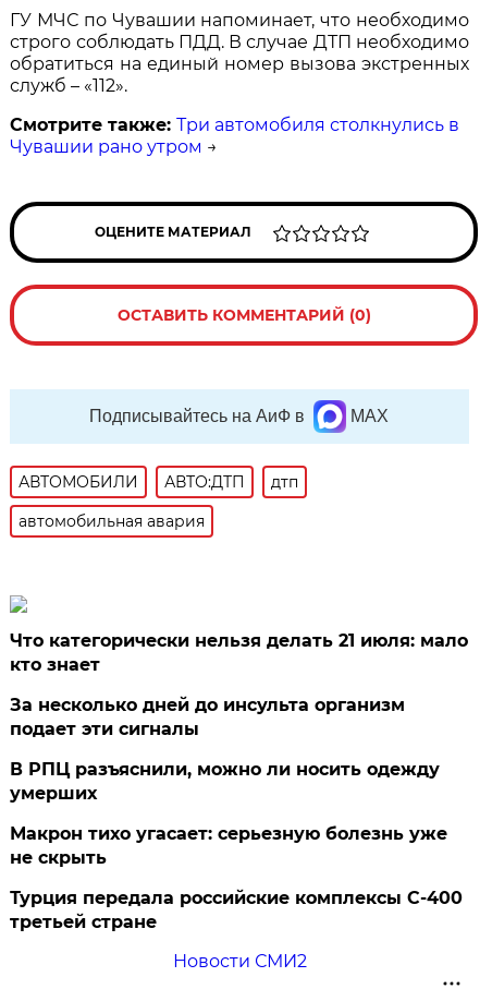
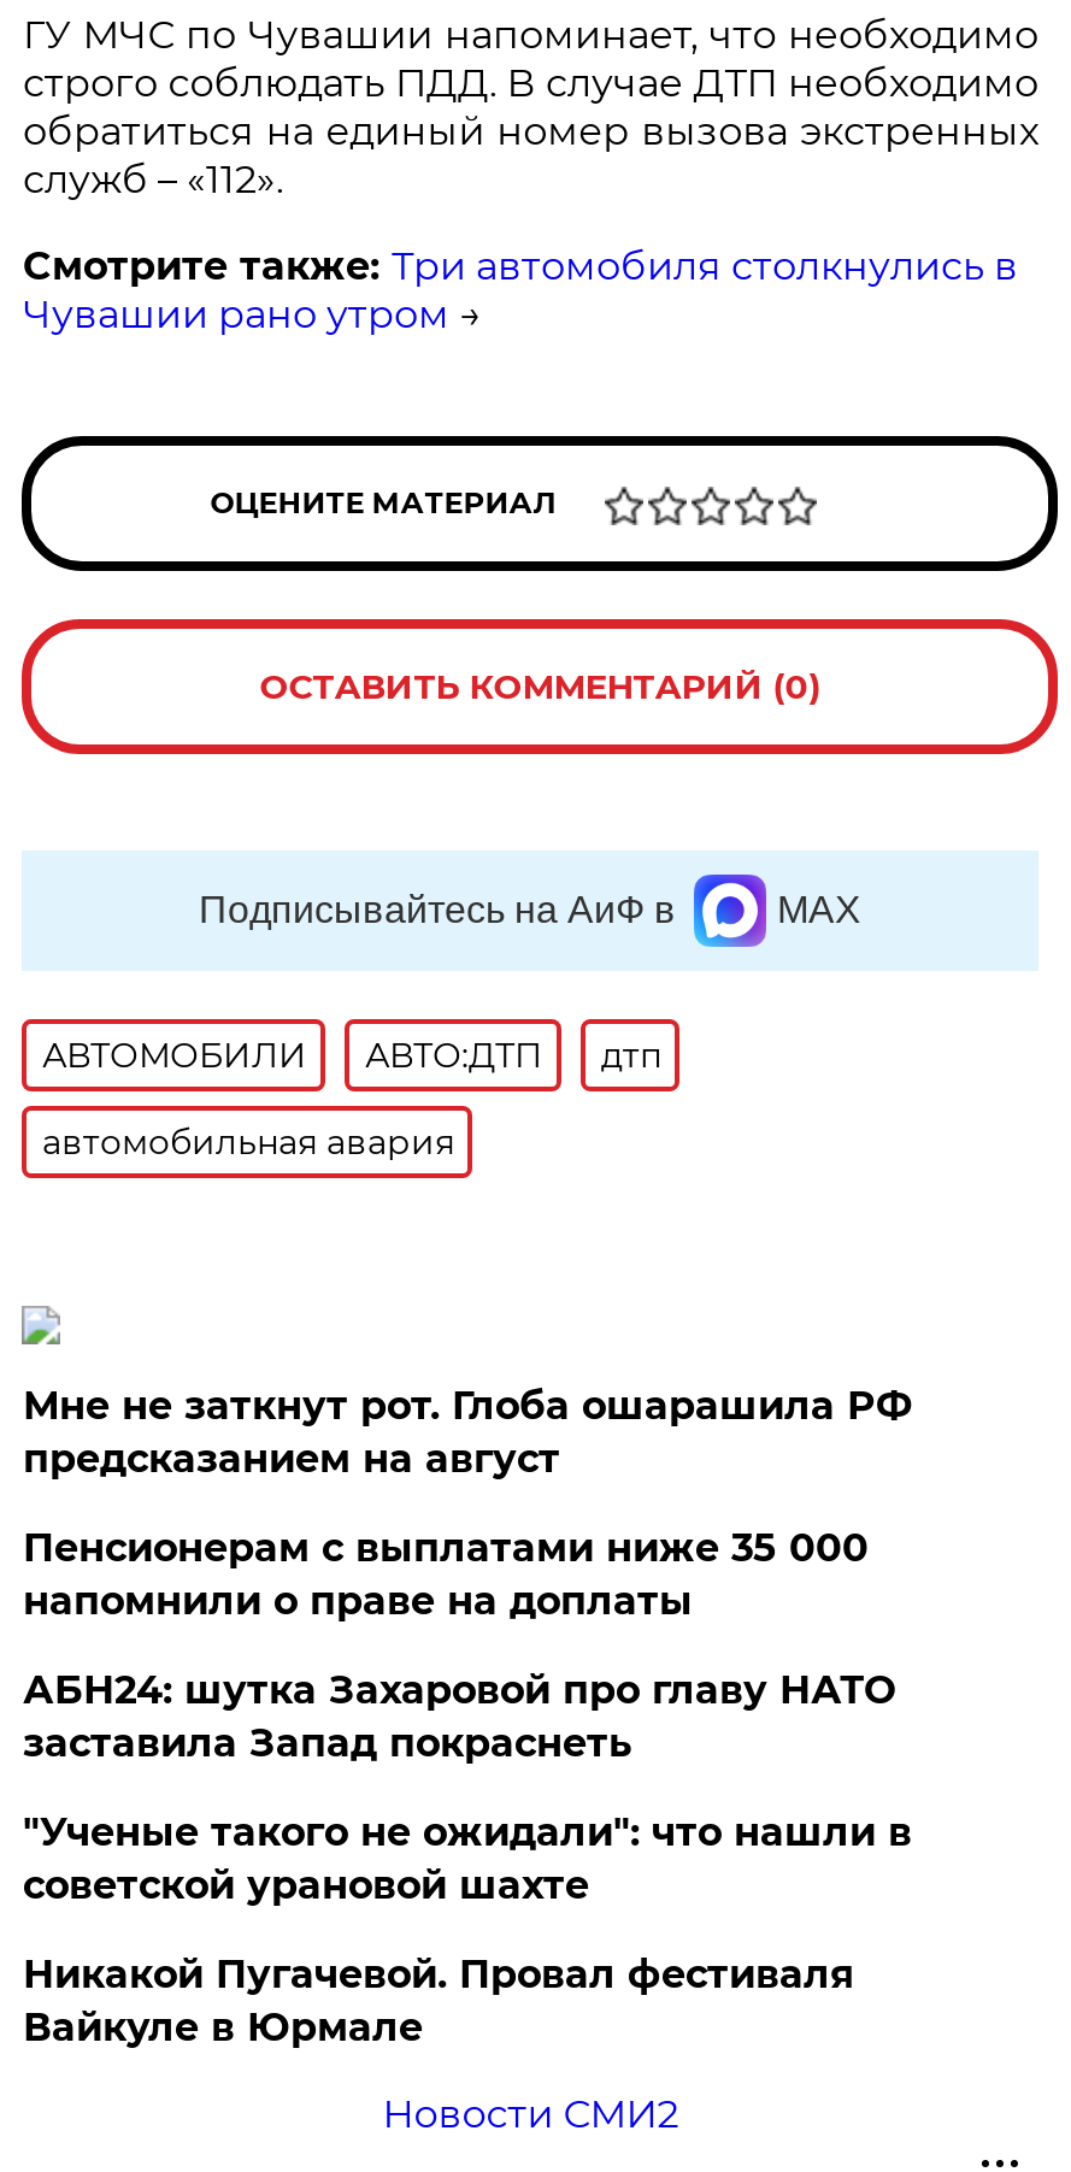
- Что категорически нельзя делать 21 июля: мало
- кто знает
+ Мне не заткнут рот. Глоба ошарашила РФ
+ предсказанием на август

- За несколько дней до инсульта организм
- подает эти сигналы
+ Пенсионерам с выплатами ниже 35 000
+ напомнили о праве на доплаты

- В РПЦ разъяснили, можно ли носить одежду
- умерших
+ АБН24: шутка Захаровой про главу НАТО
+ заставила Запад покраснеть

- Макрон тихо угасает: серьезную болезнь уже
- не скрыть
+ "Ученые такого не ожидали": что нашли в
+ советской урановой шахте

- Турция передала российские комплексы С-400
- третьей стране
+ Никакой Пугачевой. Провал фестиваля
+ Вайкуле в Юрмале
